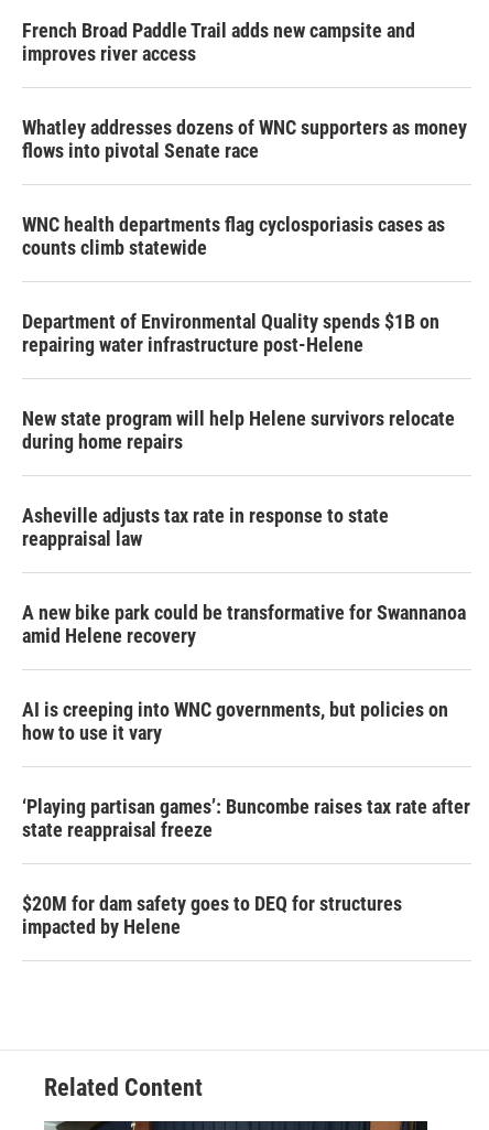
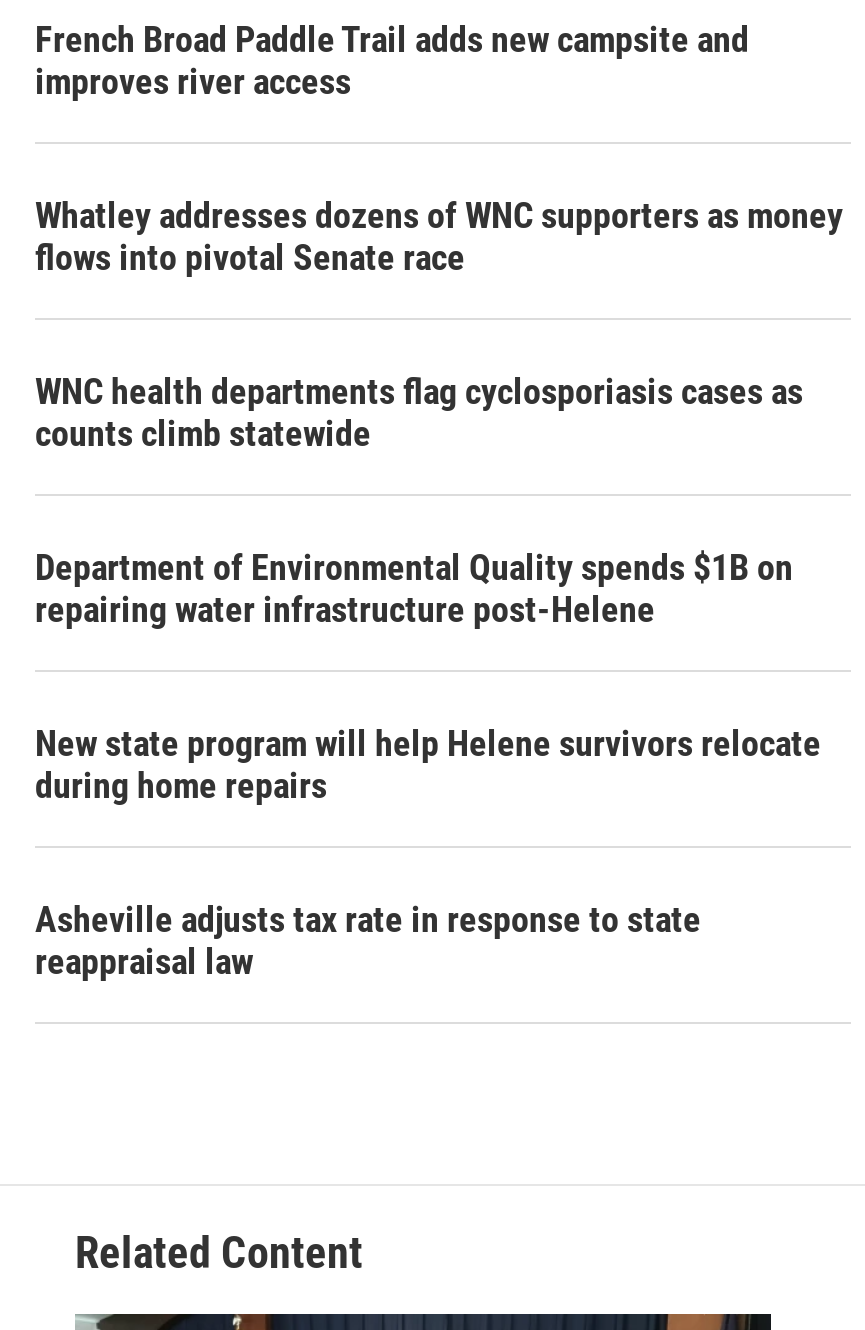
- A new bike park could be transformative for Swannanoa
- amid Helene recovery
- AI is creeping into WNC governments, but policies on
- how to use it vary
- ‘Playing partisan games’: Buncombe raises tax rate after
- state reappraisal freeze
- $20M for dam safety goes to DEQ for structures
- impacted by Helene
